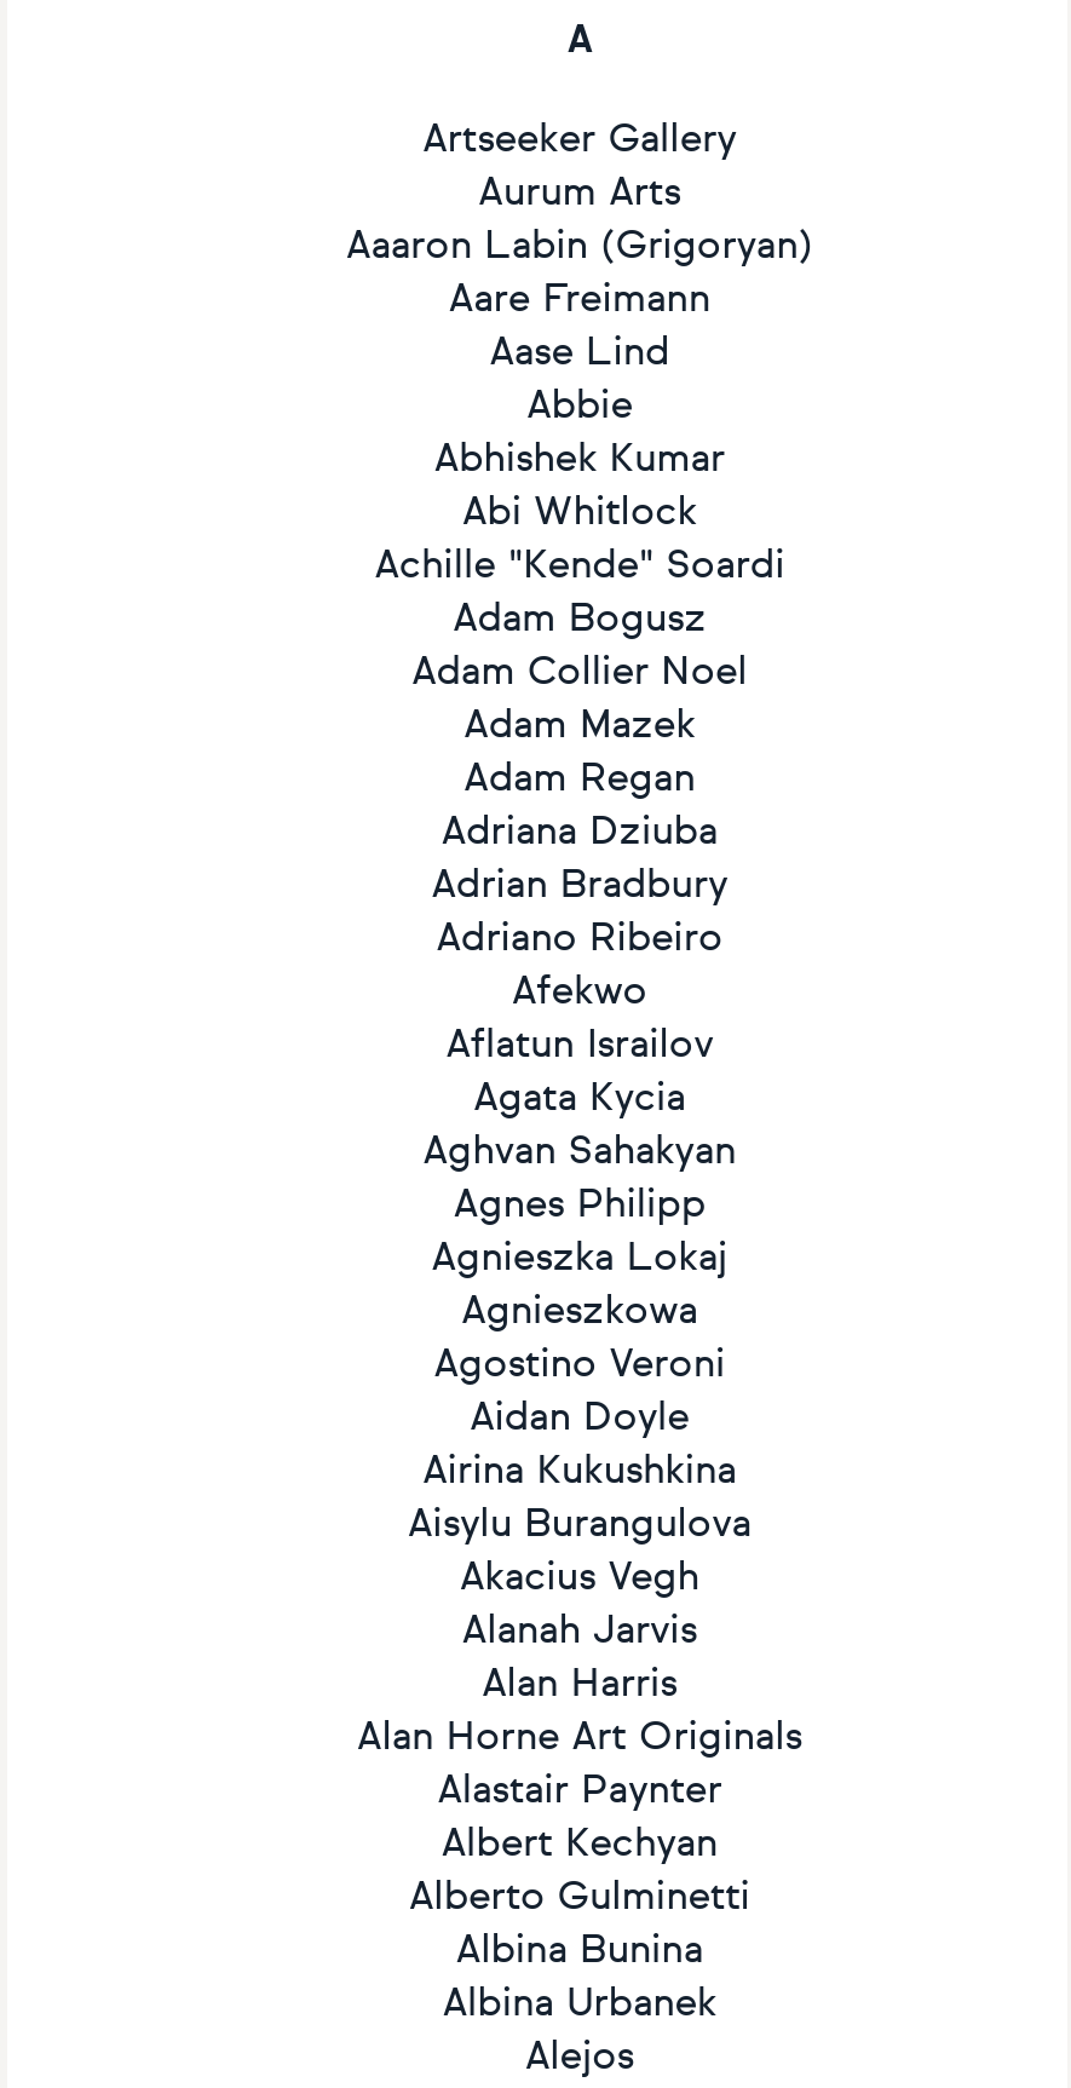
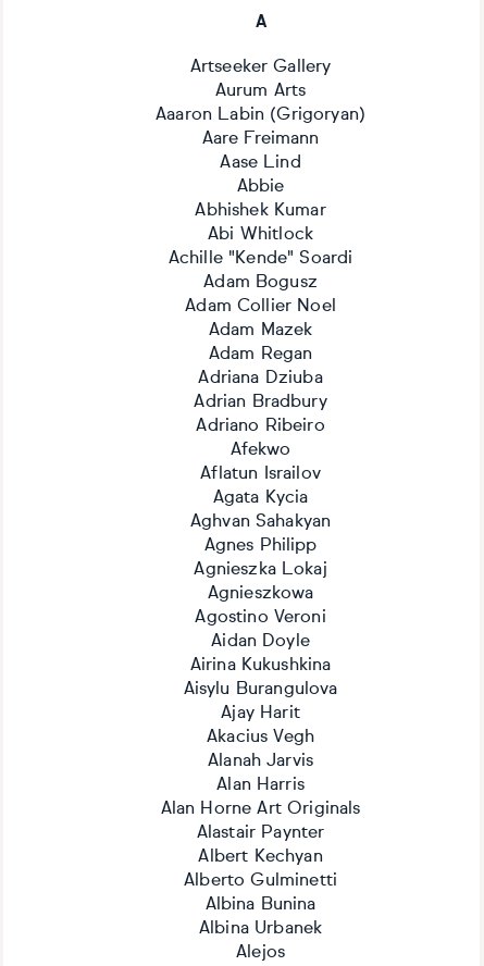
+ Ajay Harit
